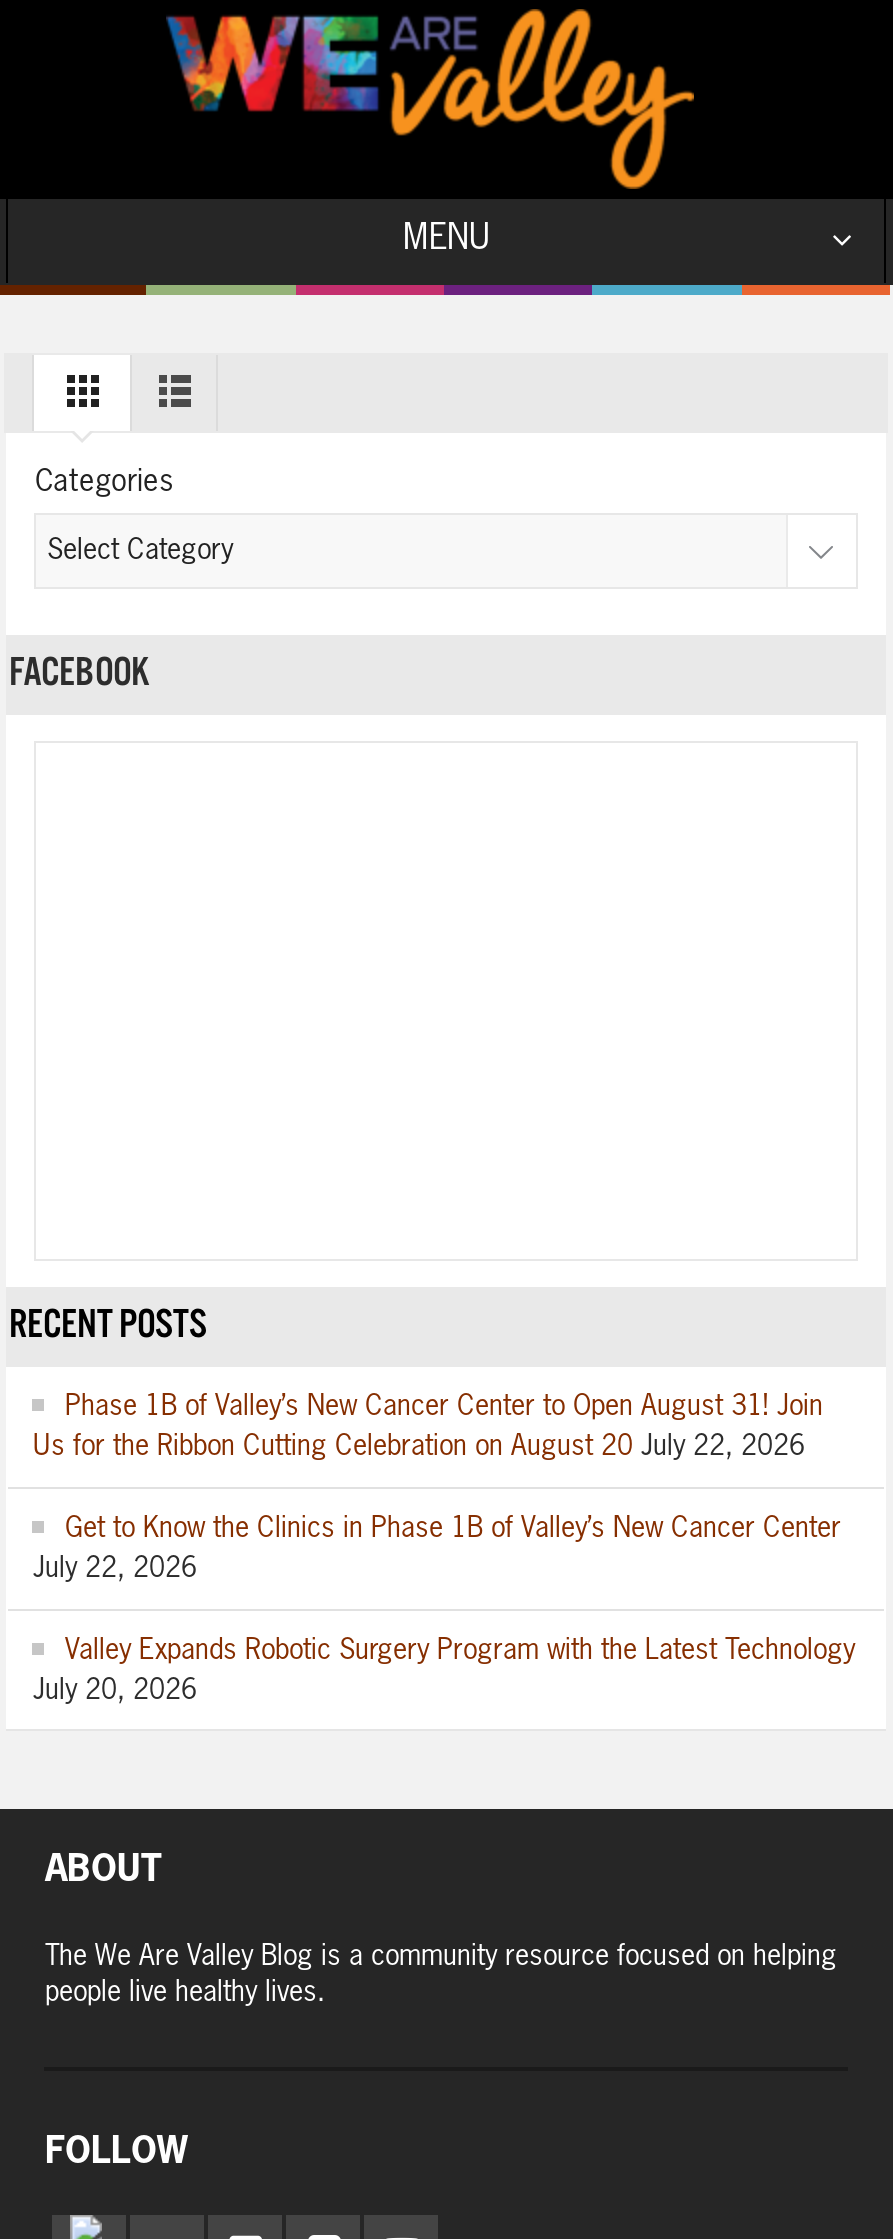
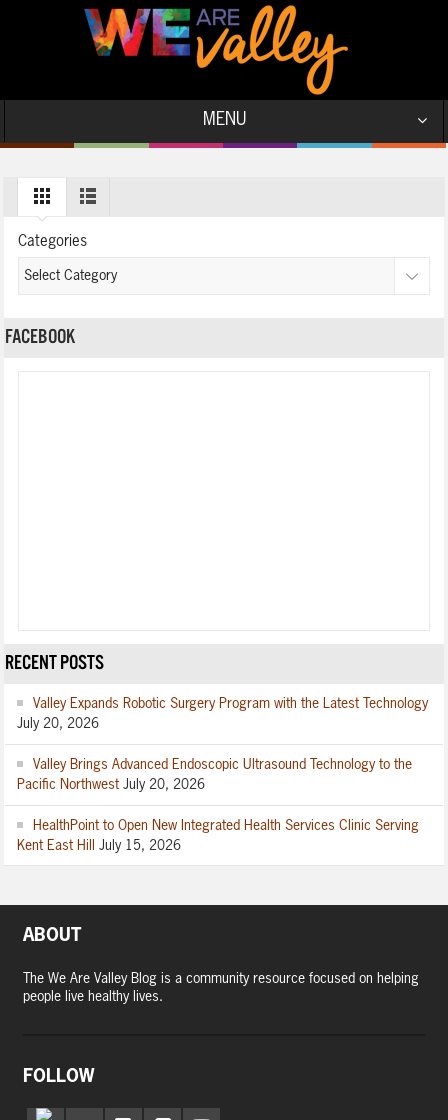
- Phase 1B of Valley’s New Cancer Center to Open August 31! Join
- Us for the Ribbon Cutting Celebration on August 20 July 22, 2026
- Get to Know the Clinics in Phase 1B of Valley’s New Cancer Center
- July 22, 2026

moved up: Valley Expands Robotic Surgery Program with the Latest Technology | July 20, 2026

+ Valley Brings Advanced Endoscopic Ultrasound Technology to the
+ Pacific Northwest July 20, 2026
+ HealthPoint to Open New Integrated Health Services Clinic Serving
+ Kent East Hill July 15, 2026
